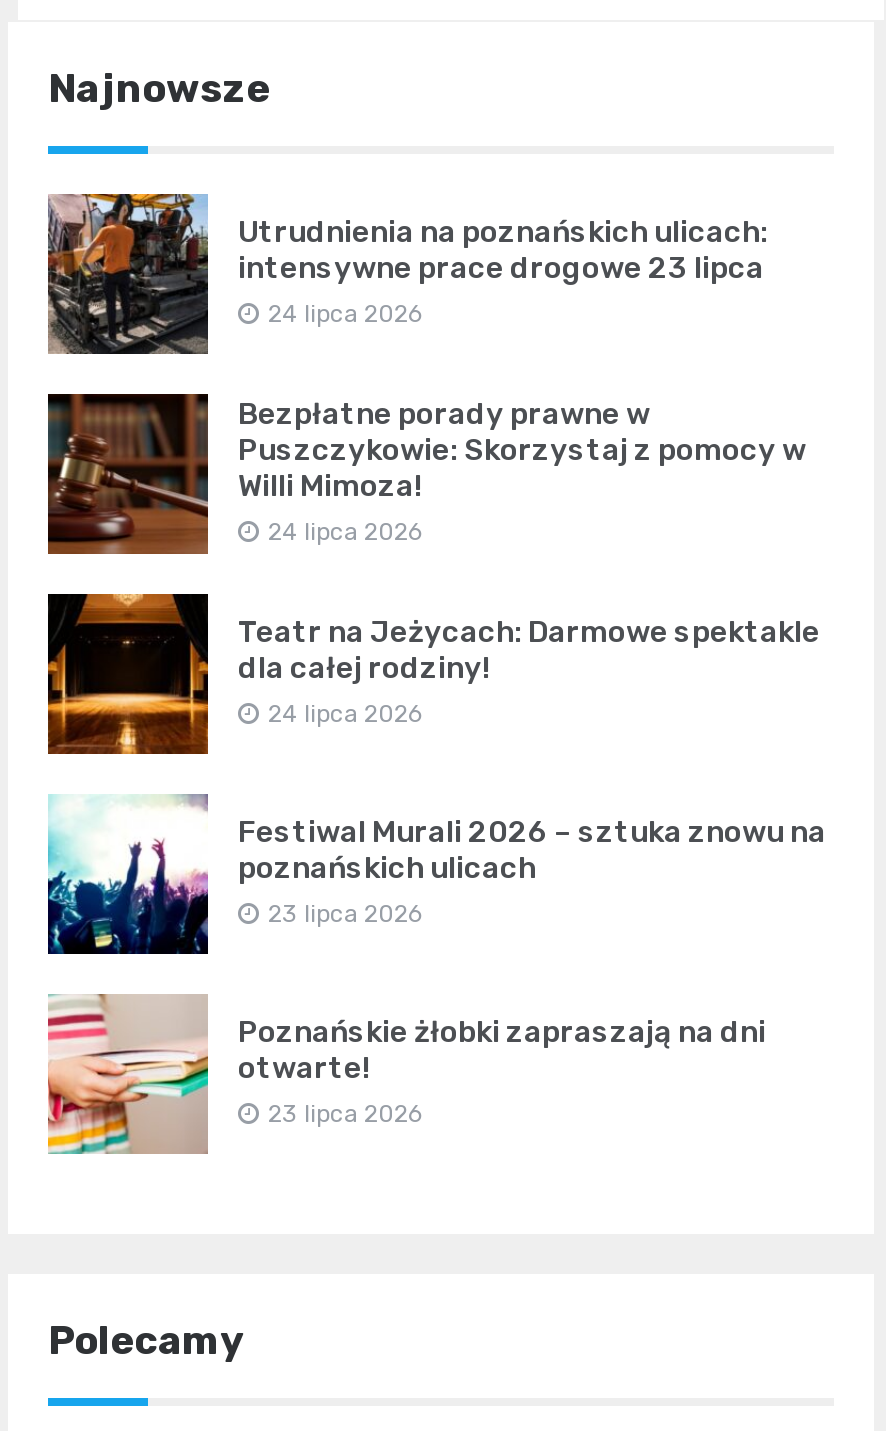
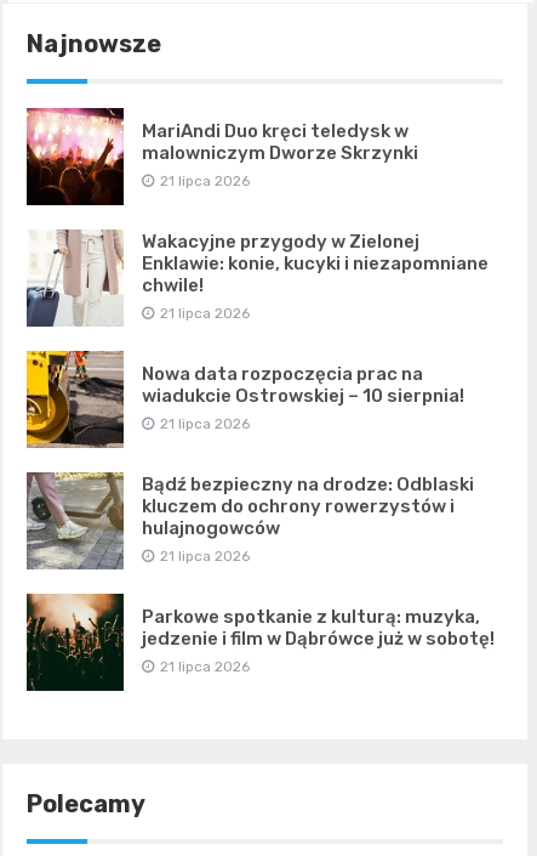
- [image]
- Utrudnienia na poznańskich ulicach:
- intensywne prace drogowe 23 lipca
- 24 lipca 2026
+ [image]
+ MariAndi Duo kręci teledysk w
+ malowniczym Dworze Skrzynki
+ 21 lipca 2026

- [image]
- Bezpłatne porady prawne w
- Puszczykowie: Skorzystaj z pomocy w
- Willi Mimoza!
- 24 lipca 2026
+ [image]
+ Wakacyjne przygody w Zielonej
+ Enklawie: konie, kucyki i niezapomniane
+ chwile!
+ 21 lipca 2026

- [image]
- Teatr na Jeżycach: Darmowe spektakle
- dla całej rodziny!
- 24 lipca 2026
+ [image]
+ Nowa data rozpoczęcia prac na
+ wiadukcie Ostrowskiej – 10 sierpnia!
+ 21 lipca 2026

- [image]
- Festiwal Murali 2026 – sztuka znowu na
- poznańskich ulicach
- 23 lipca 2026
+ [image]
+ Bądź bezpieczny na drodze: Odblaski
+ kluczem do ochrony rowerzystów i
+ hulajnogowców
+ 21 lipca 2026

- [image]
- Poznańskie żłobki zapraszają na dni
- otwarte!
- 23 lipca 2026
+ [image]
+ Parkowe spotkanie z kulturą: muzyka,
+ jedzenie i film w Dąbrówce już w sobotę!
+ 21 lipca 2026
